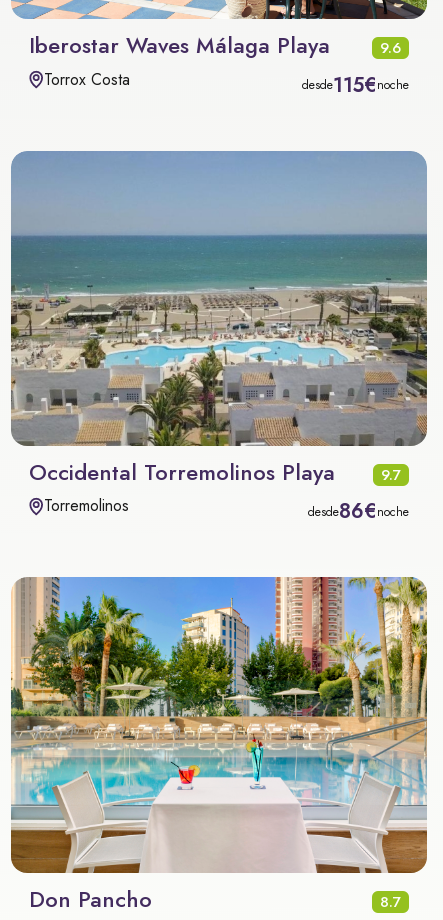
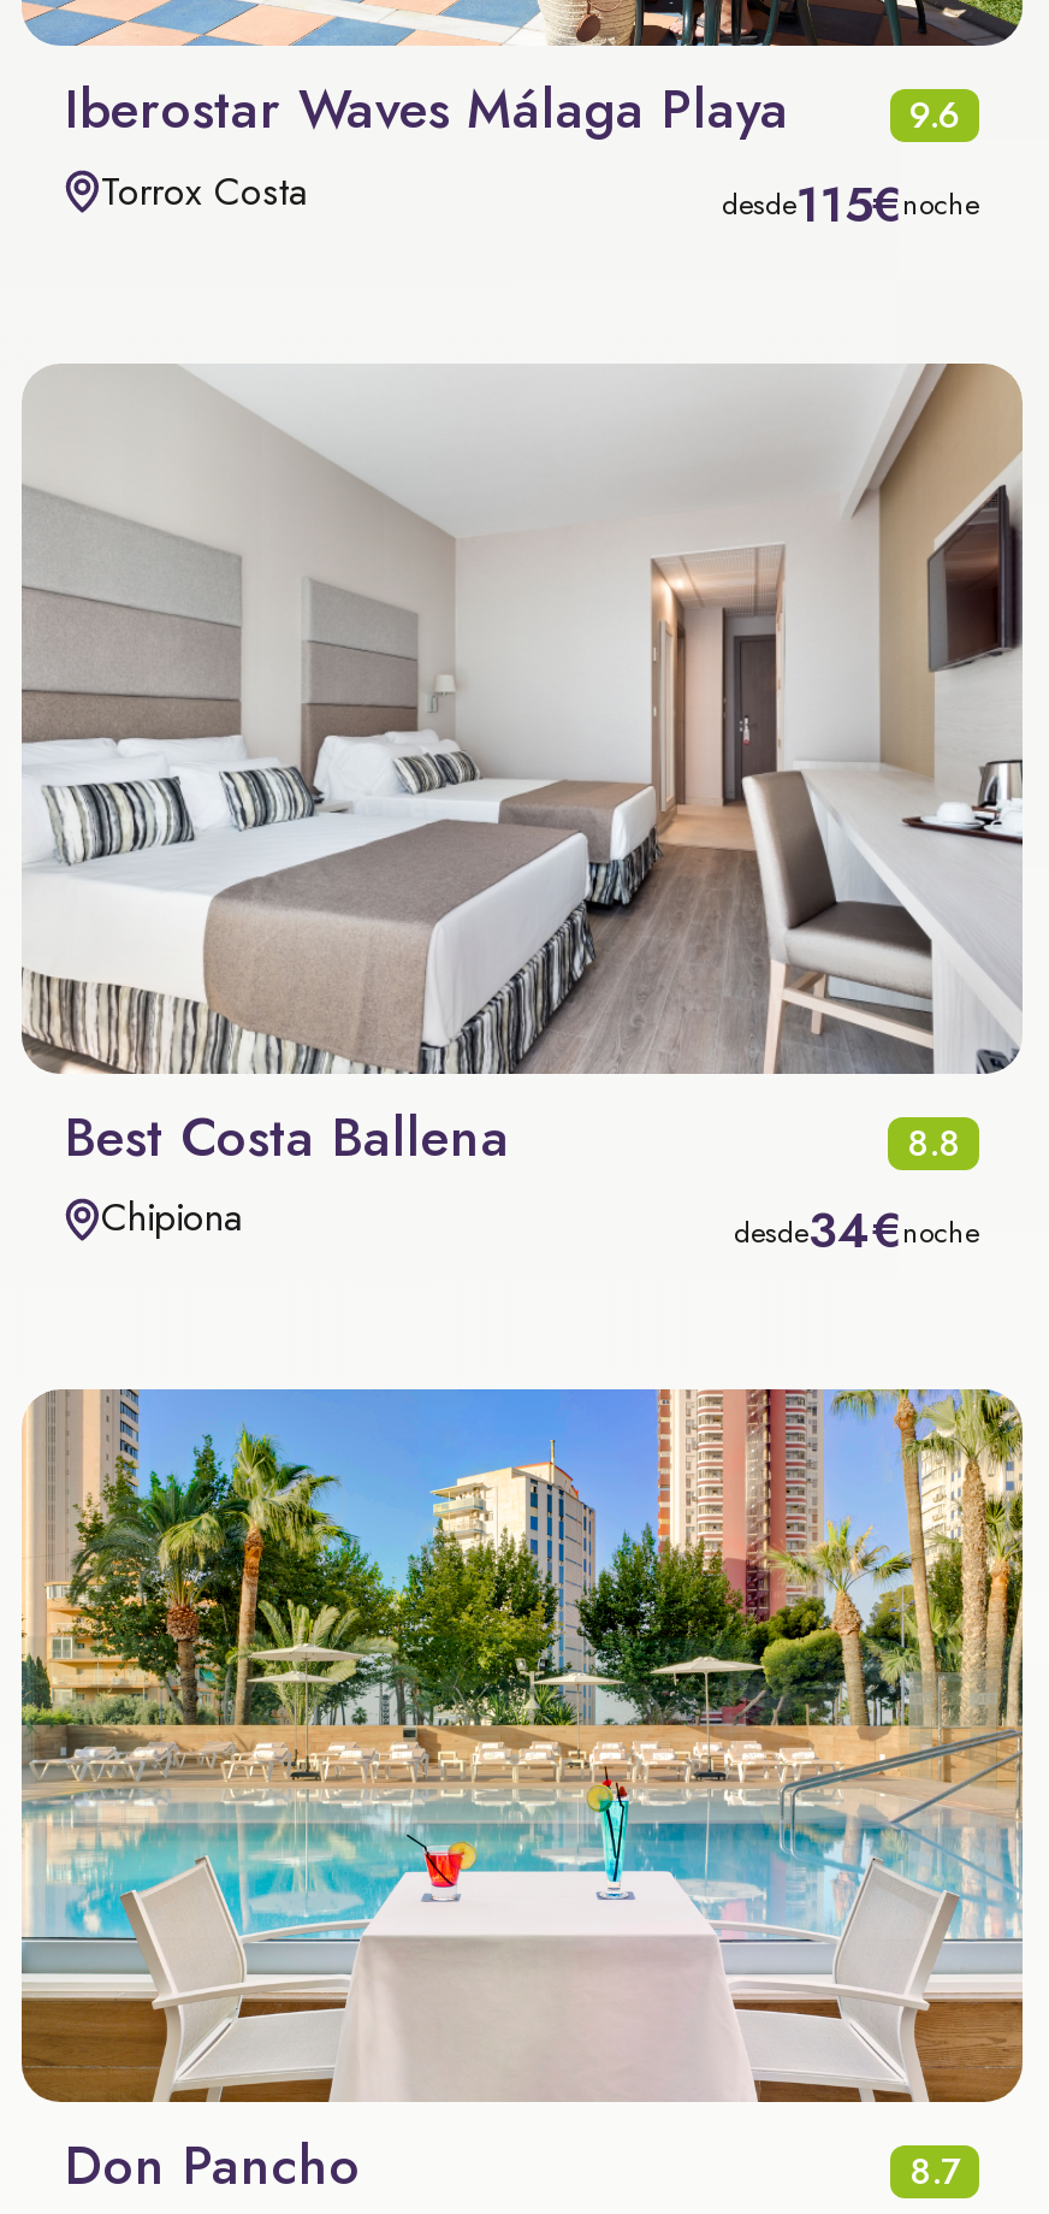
- [image]
- Occidental Torremolinos Playa
- 9.7
- Torremolinos
- desde86€noche
+ [image]
+ Best Costa Ballena
+ 8.8
+ Chipiona
+ desde34€noche
